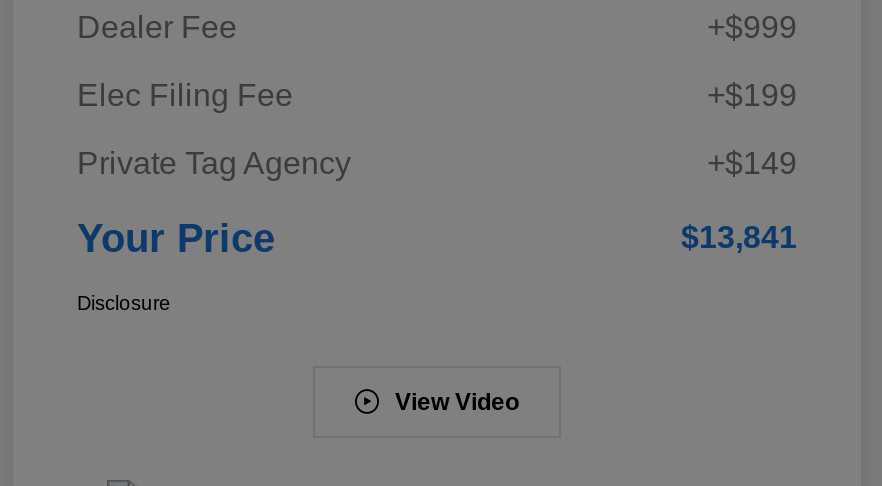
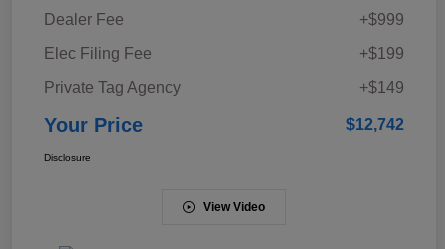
- $13,841
+ $12,742
